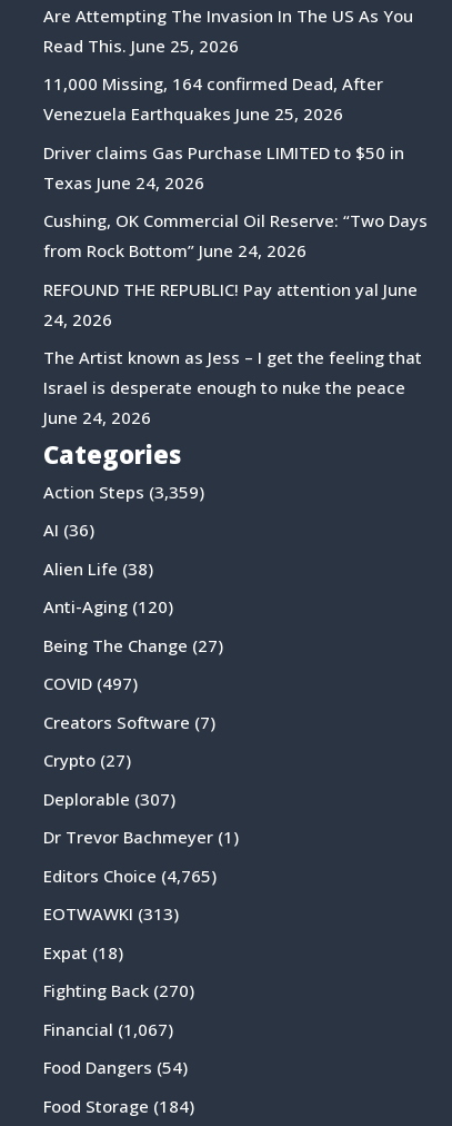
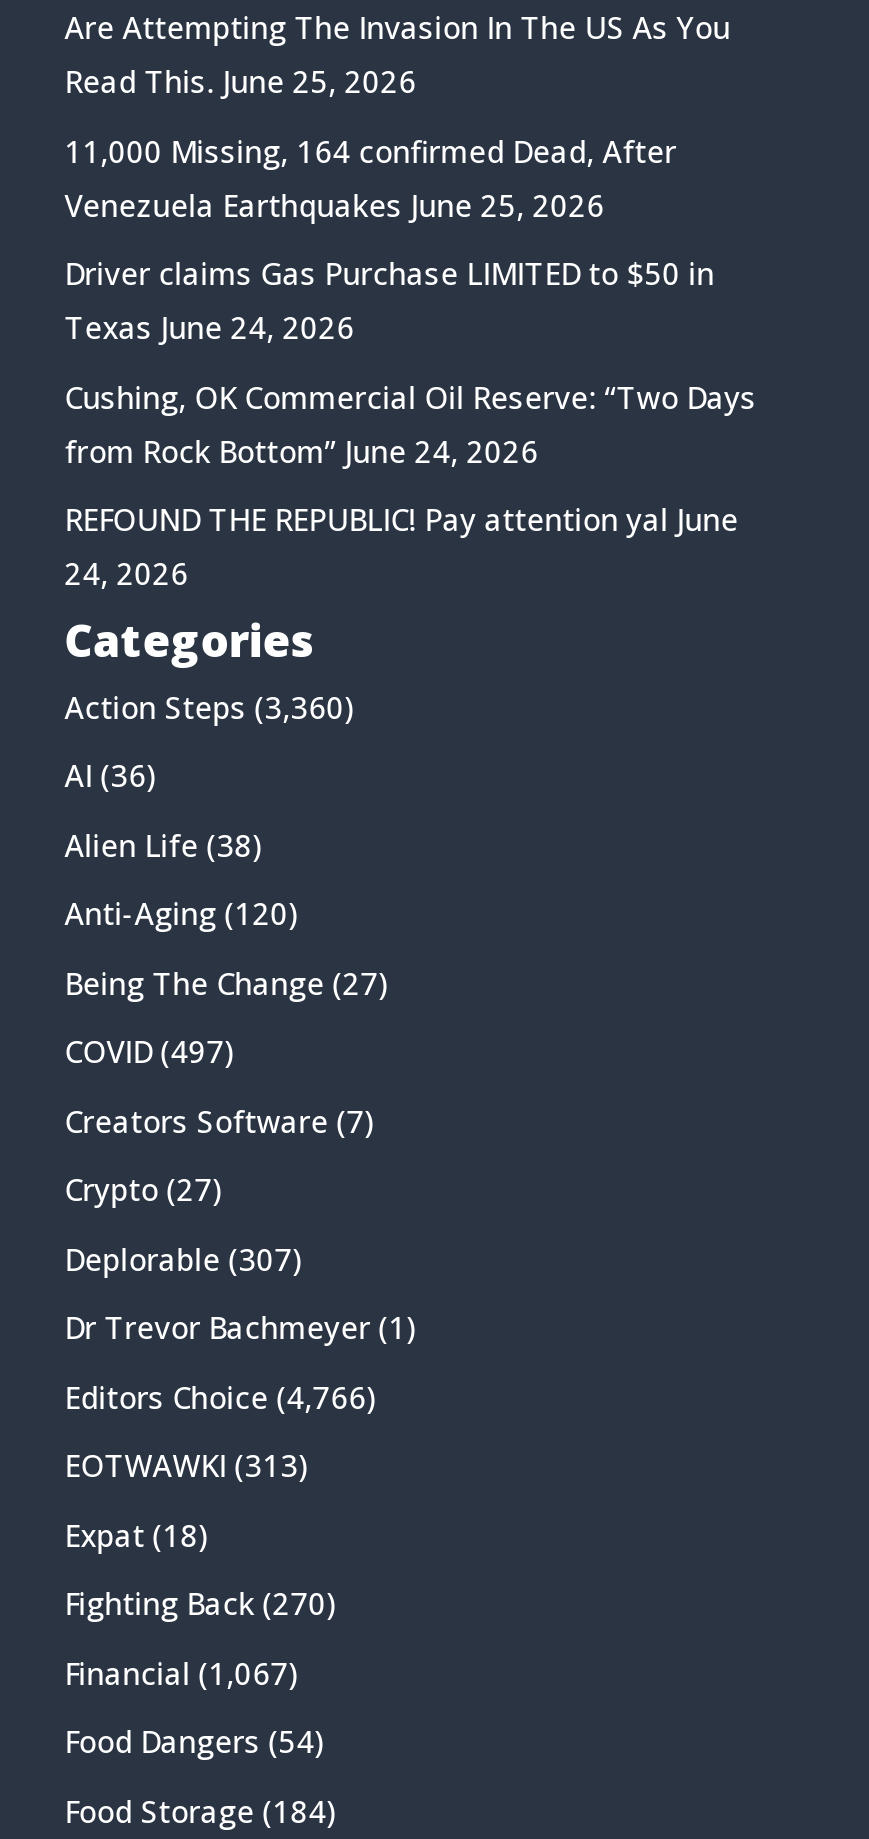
- The Artist known as Jess – I get the feeling that
- Israel is desperate enough to nuke the peace
- June 24, 2026

- Action Steps (3,359)
+ Action Steps (3,360)

- Editors Choice (4,765)
+ Editors Choice (4,766)
